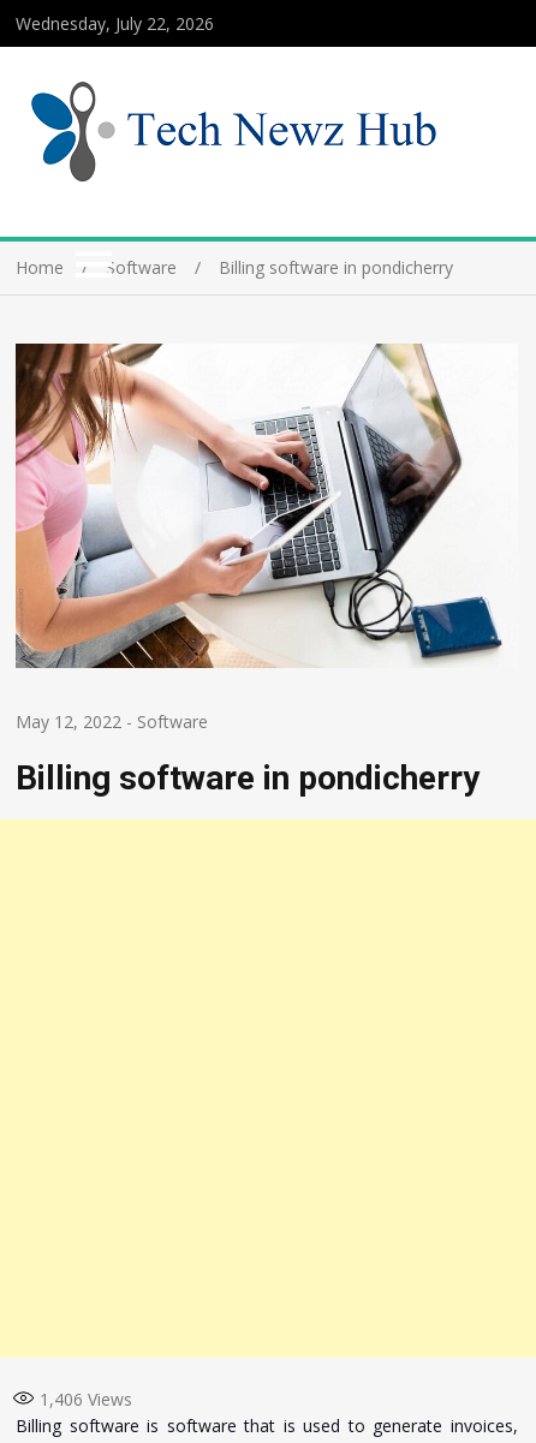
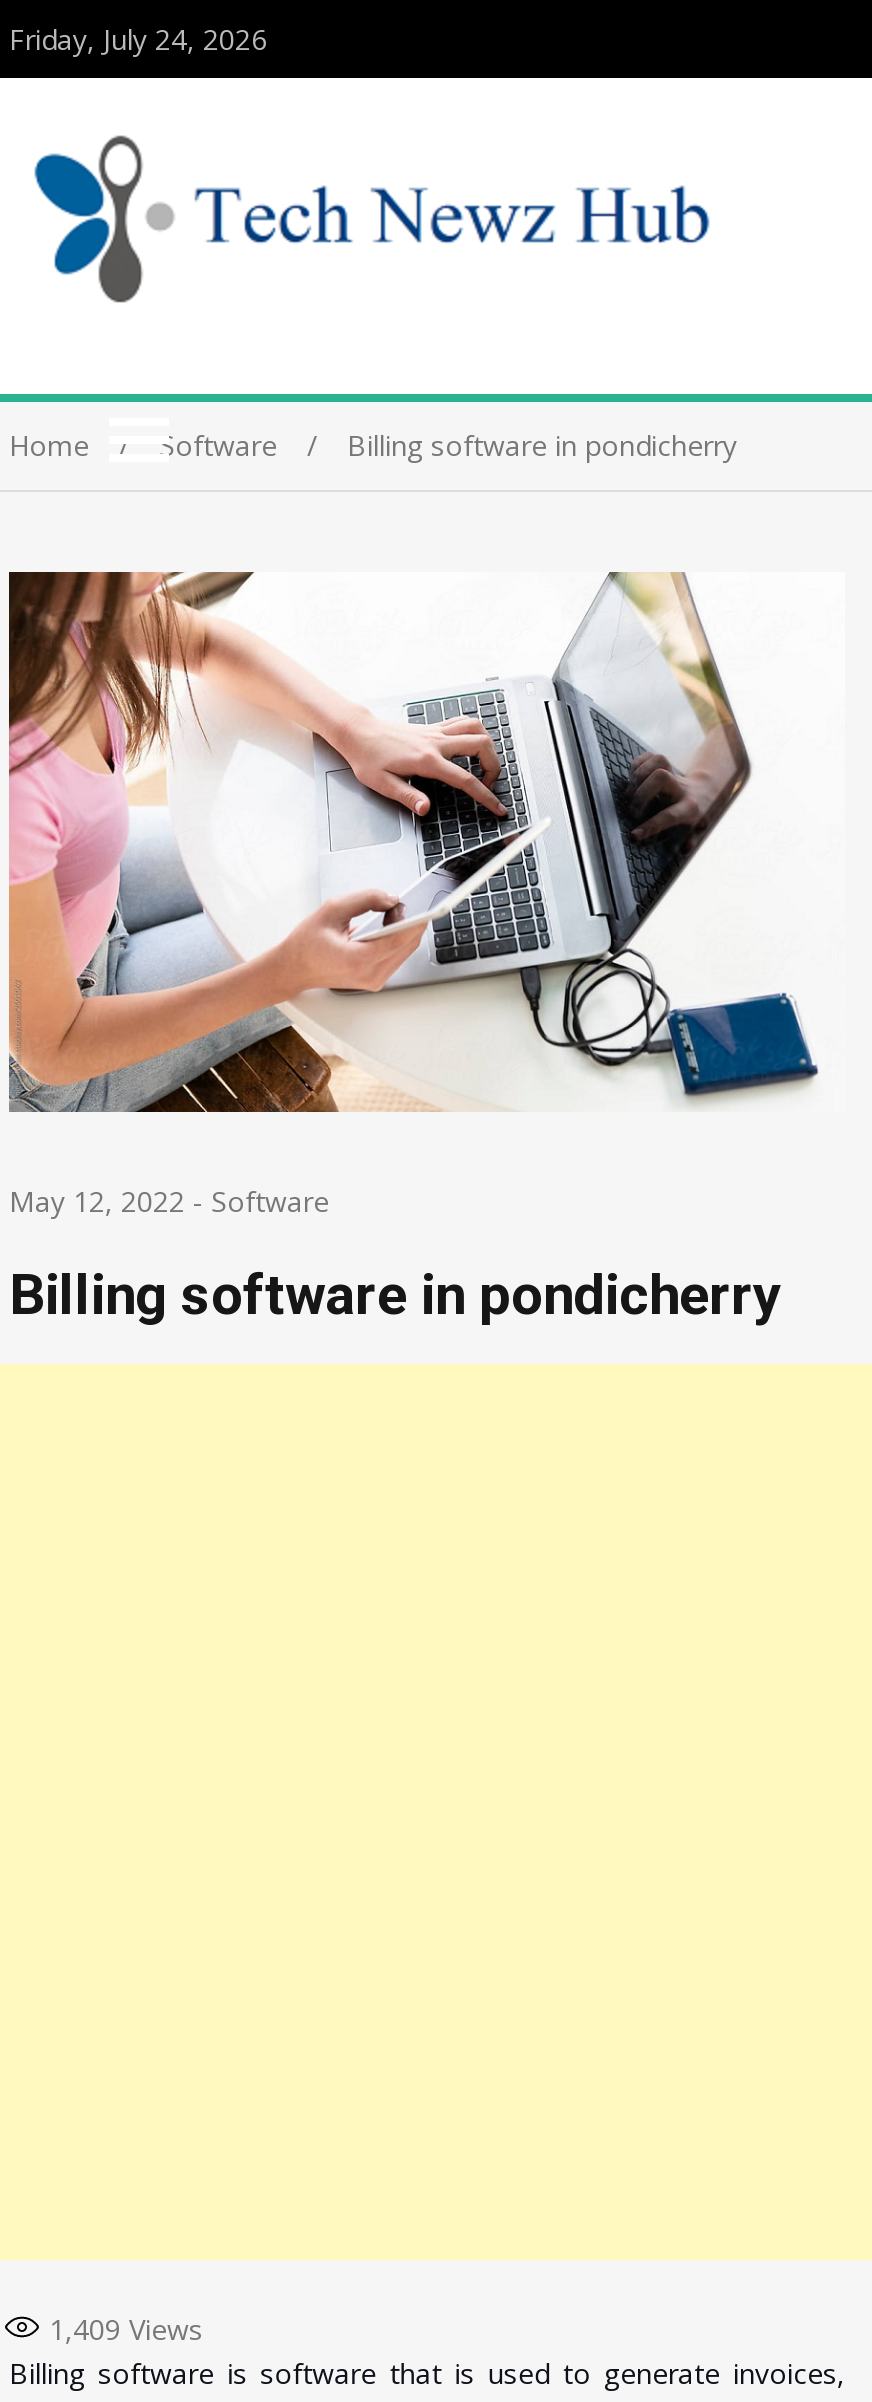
- Wednesday, July 22, 2026
+ Friday, July 24, 2026

- 1,406 Views
+ 1,409 Views
